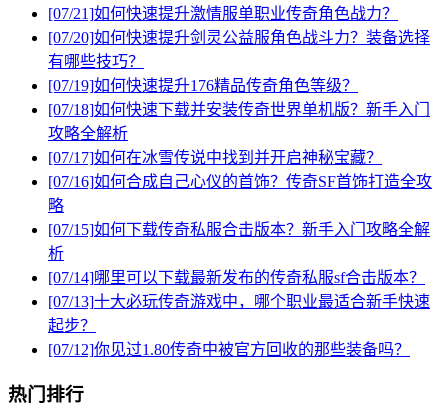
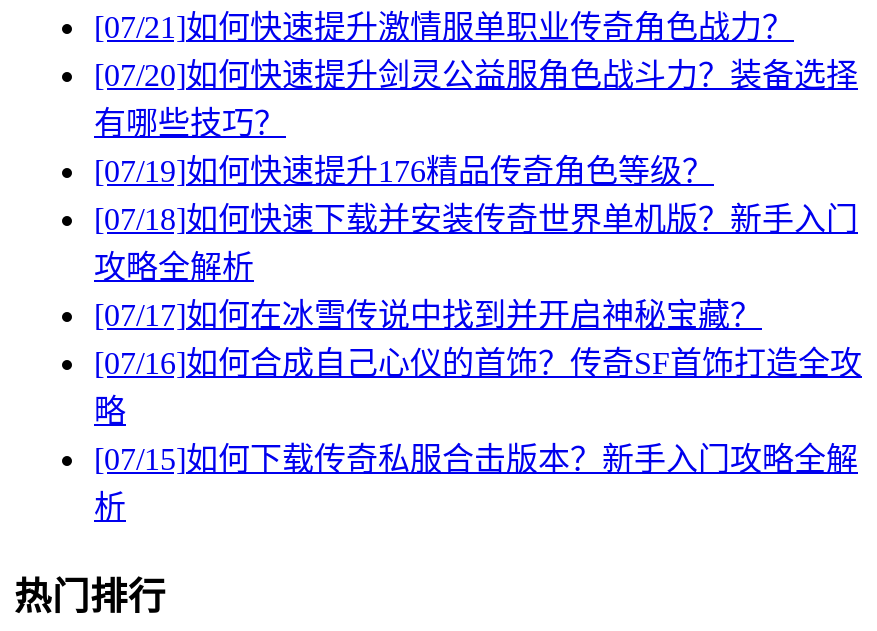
- [07/14]哪里可以下载最新发布的传奇私服sf合击版本？
- [07/13]十大必玩传奇游戏中，哪个职业最适合新手快速
- 起步？
- [07/12]你见过1.80传奇中被官方回收的那些装备吗？
